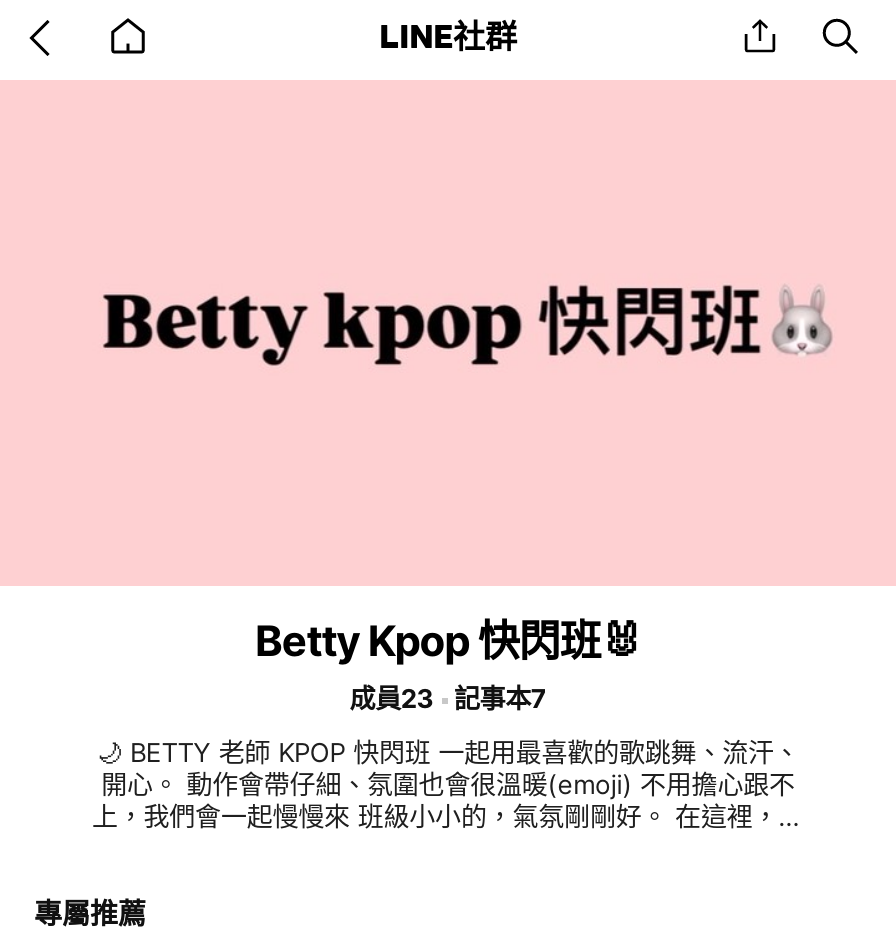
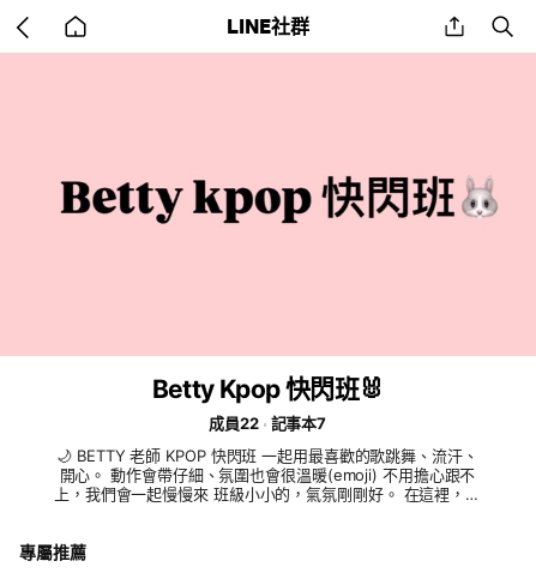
- 成員23 記事本7
+ 成員22 記事本7
